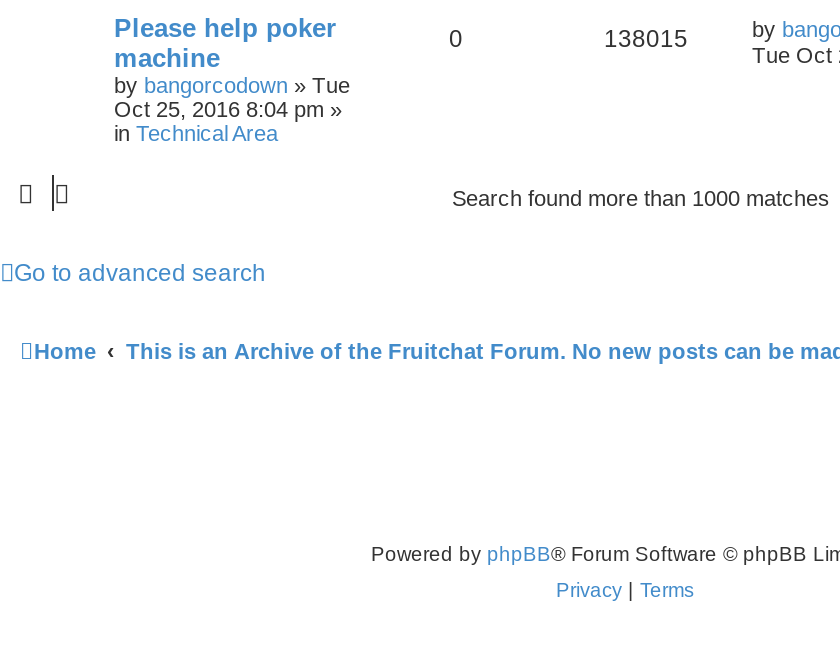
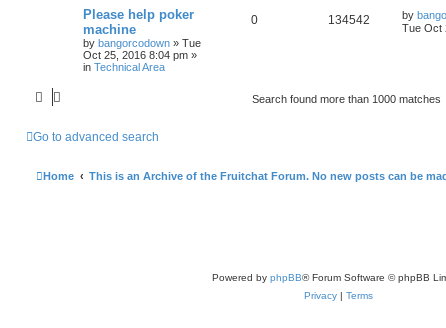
- 138015
+ 134542
